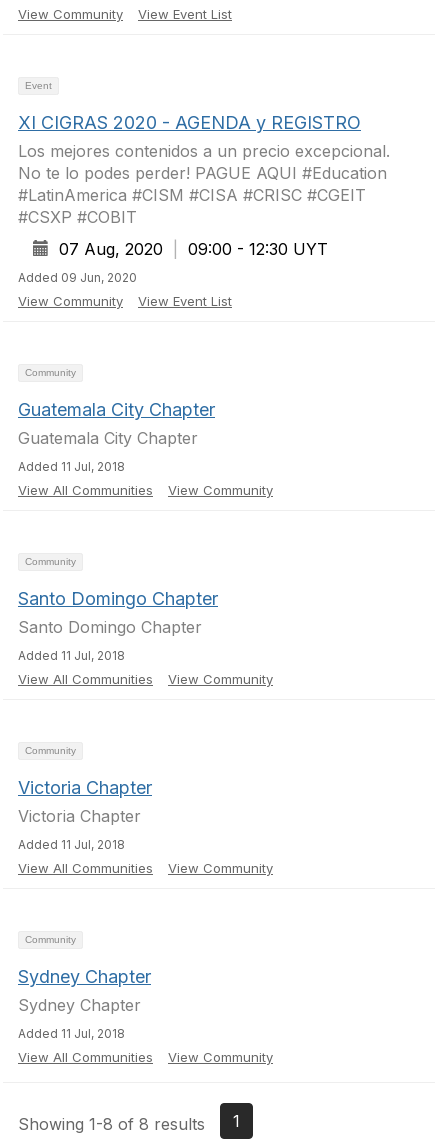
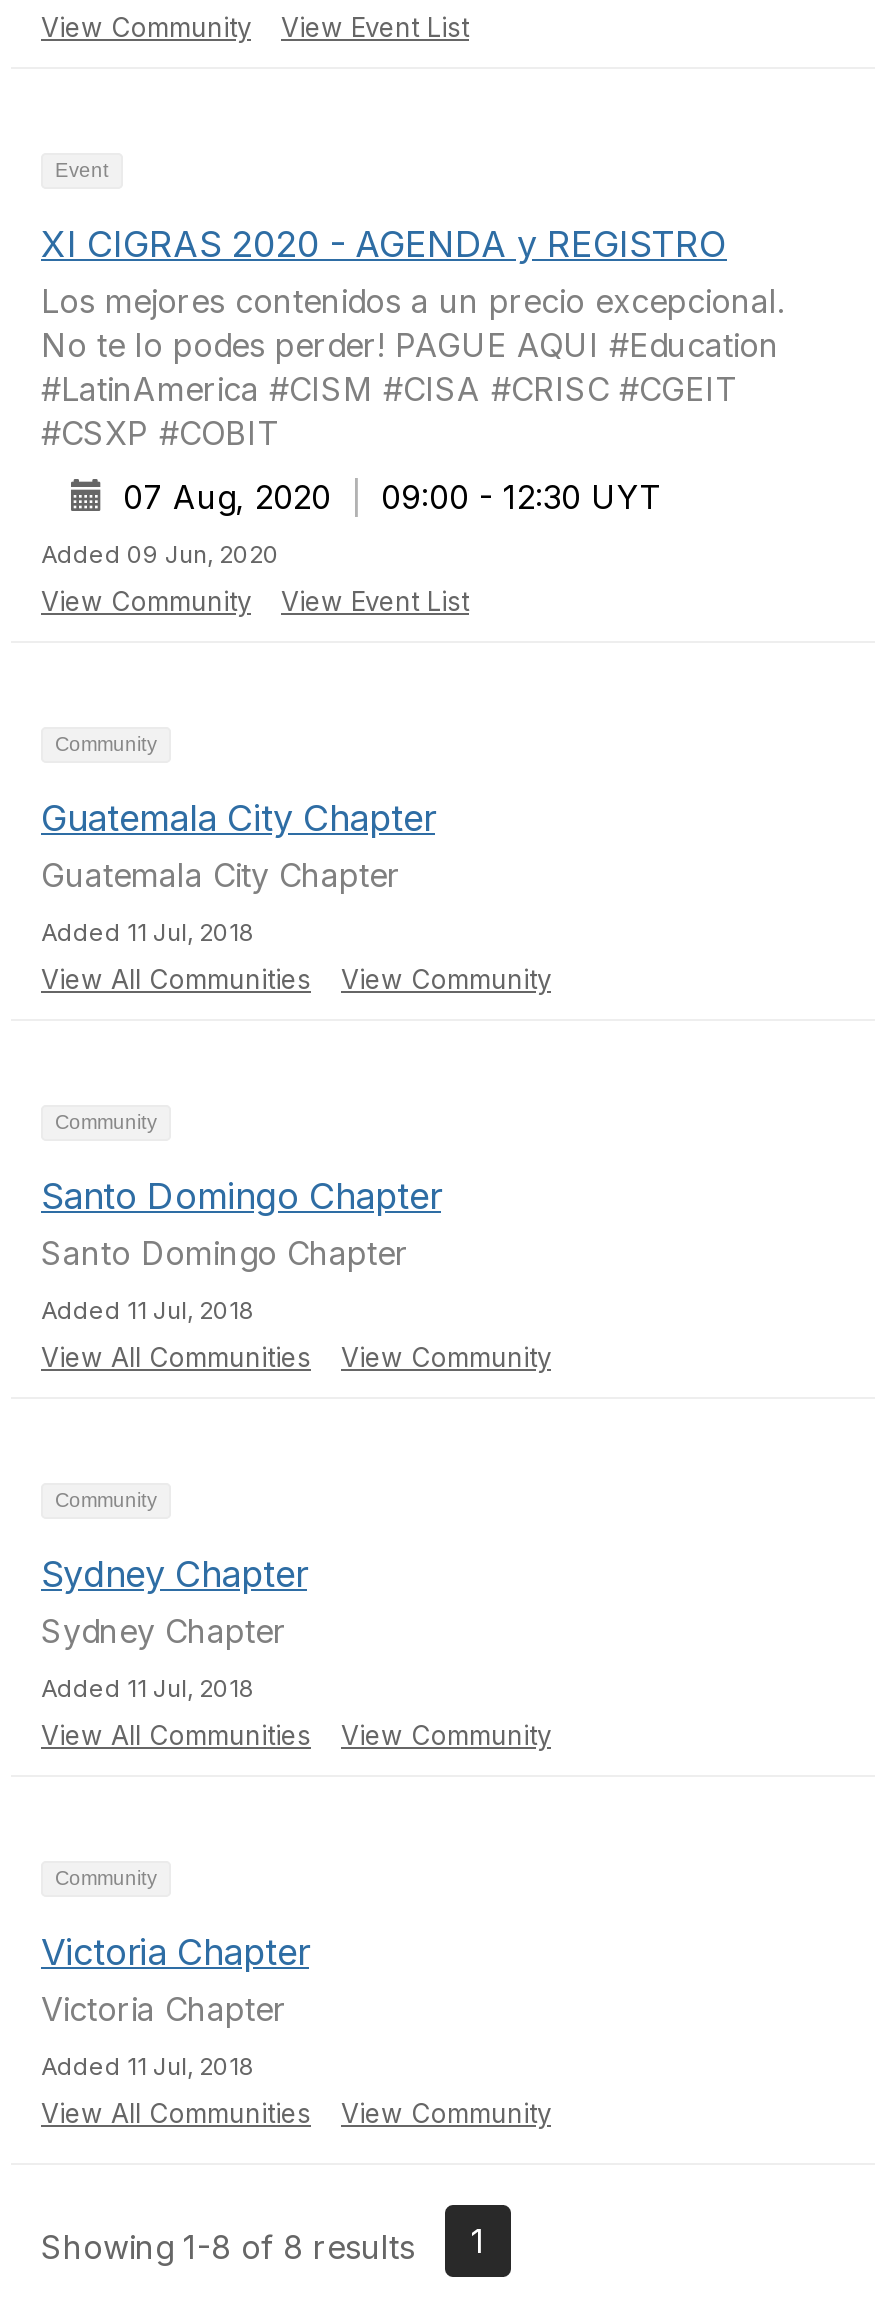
- Victoria Chapter
+ Sydney Chapter

- Victoria Chapter
+ Sydney Chapter

- Sydney Chapter
+ Victoria Chapter

- Sydney Chapter
+ Victoria Chapter
